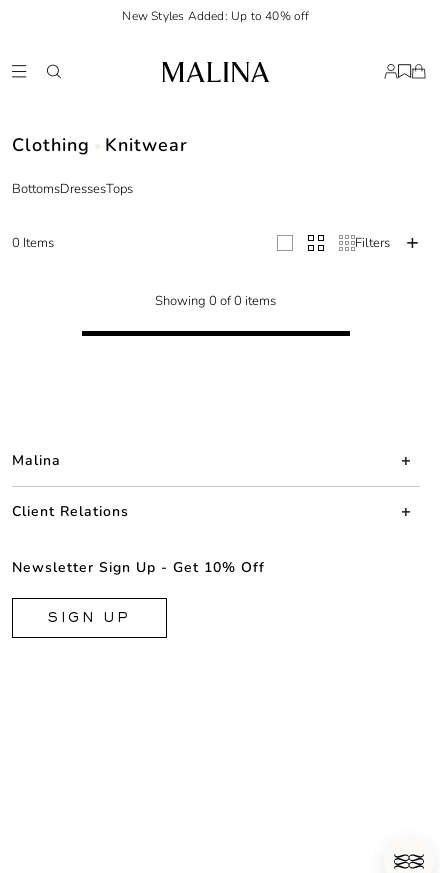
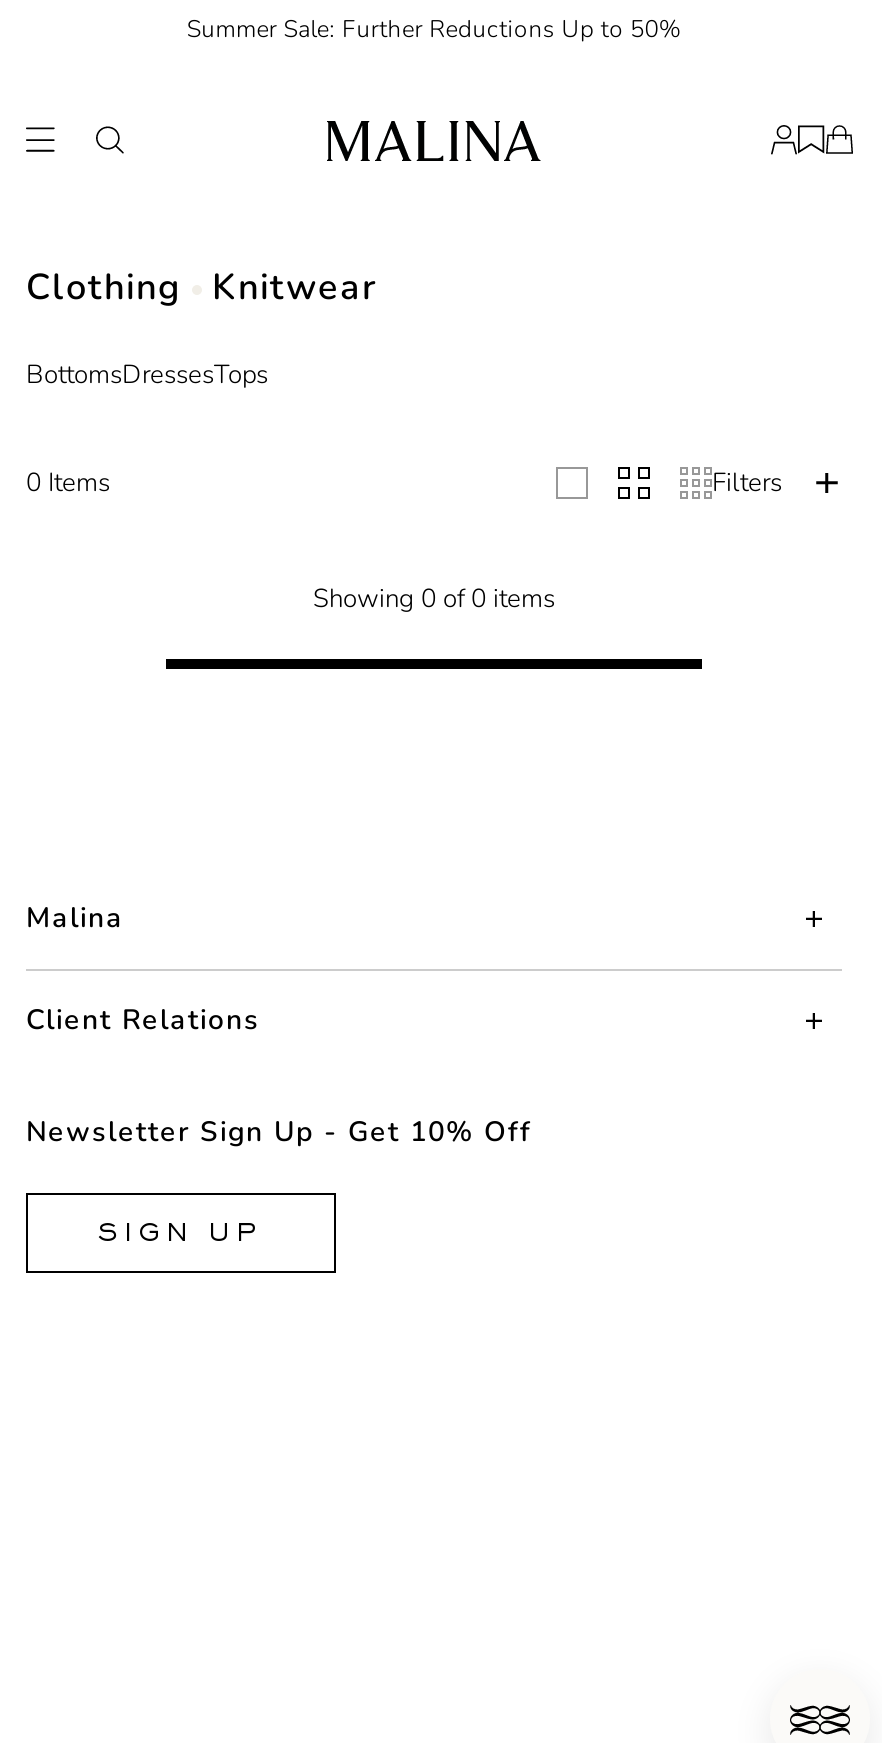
- New Styles Added: Up to 40% off
+ Summer Sale: Further Reductions Up to 50%
